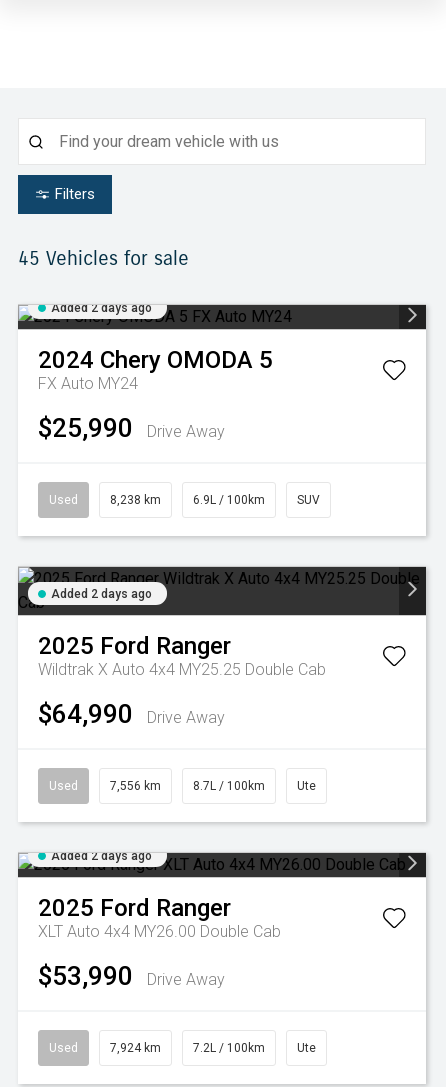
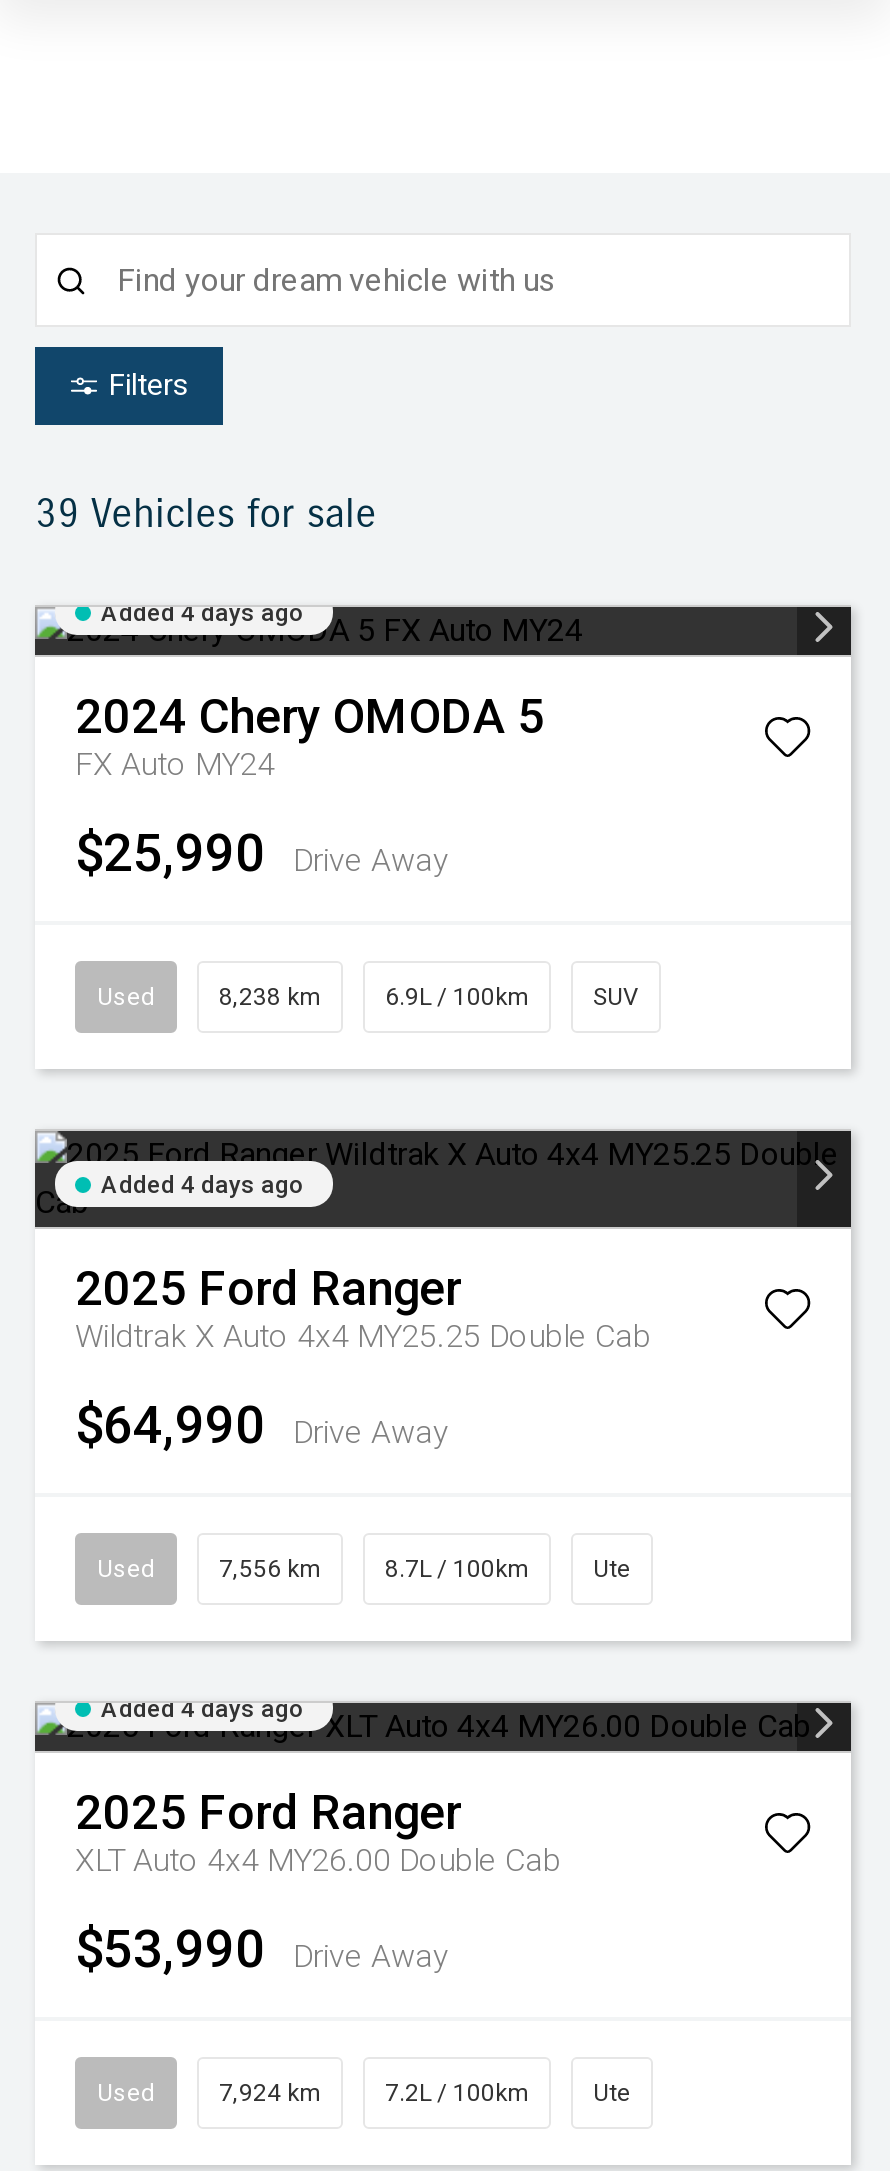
- 45 Vehicles for sale
+ 39 Vehicles for sale

- Added 2 days ago
+ Added 4 days ago

- Added 2 days ago
+ Added 4 days ago

- Added 2 days ago
+ Added 4 days ago
